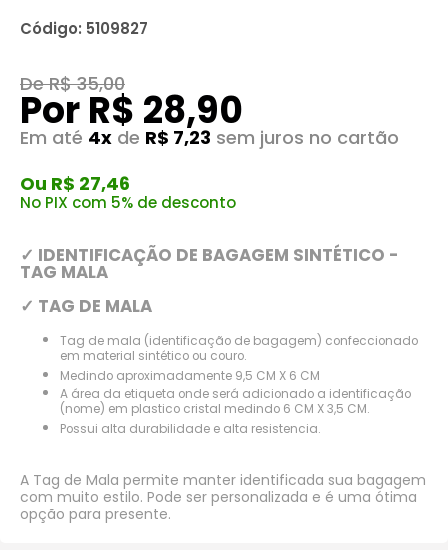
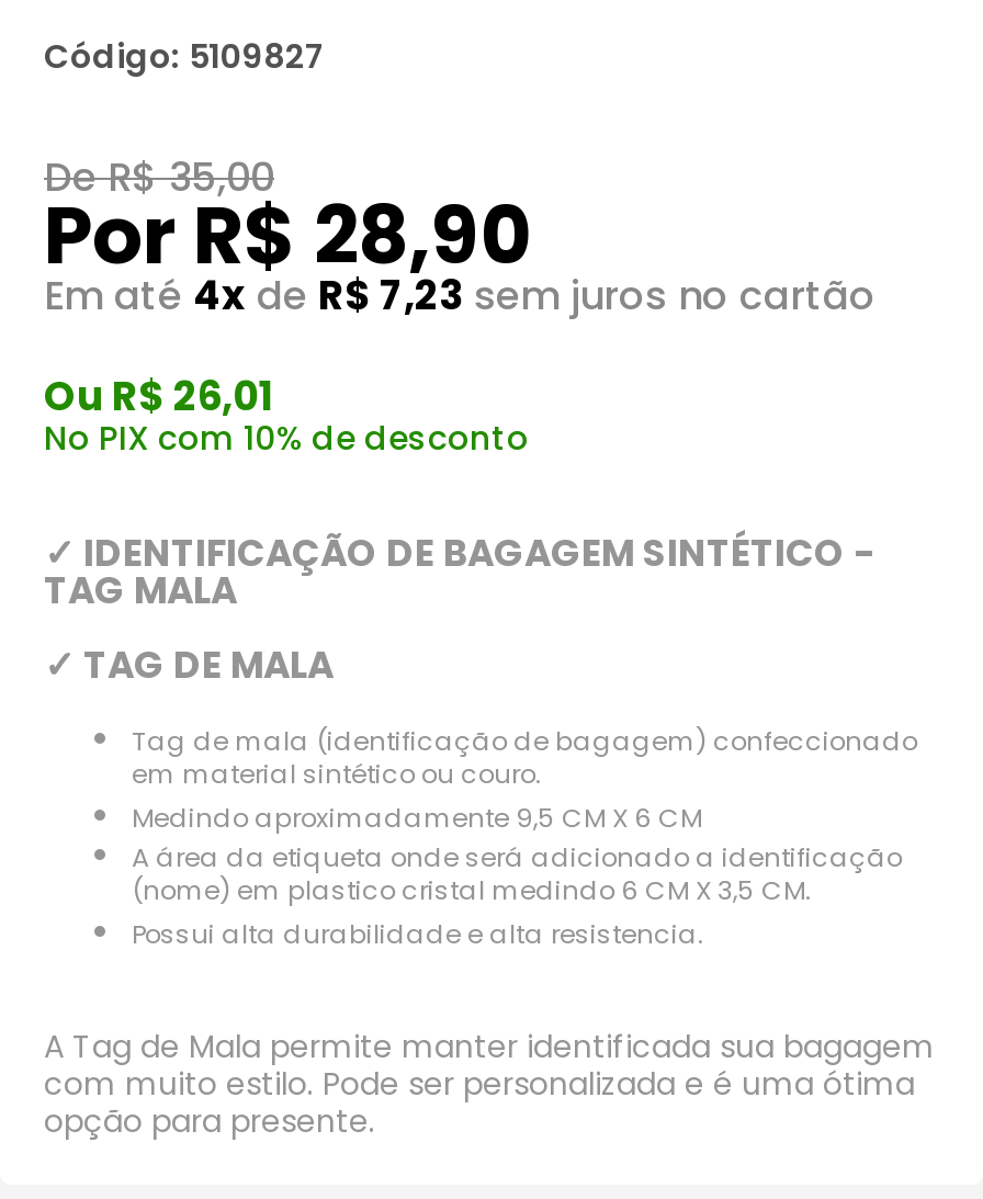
- Ou R$ 27,46
+ Ou R$ 26,01

- No PIX com 5% de desconto
+ No PIX com 10% de desconto
